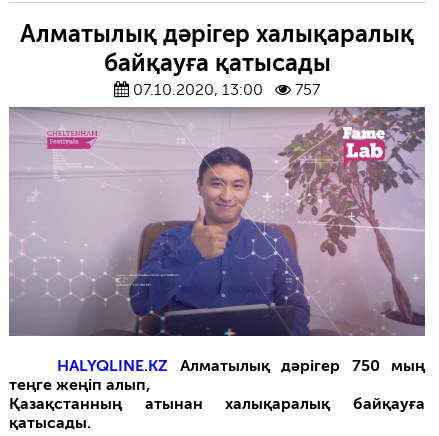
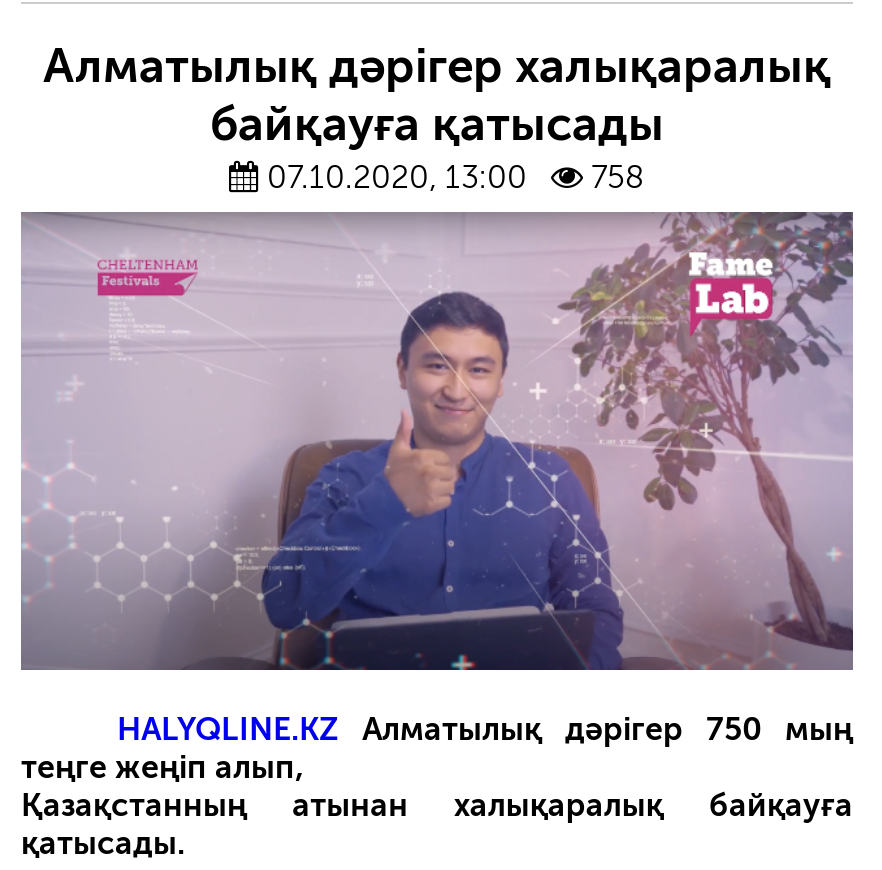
- 07.10.2020, 13:00 757
+ 07.10.2020, 13:00 758
